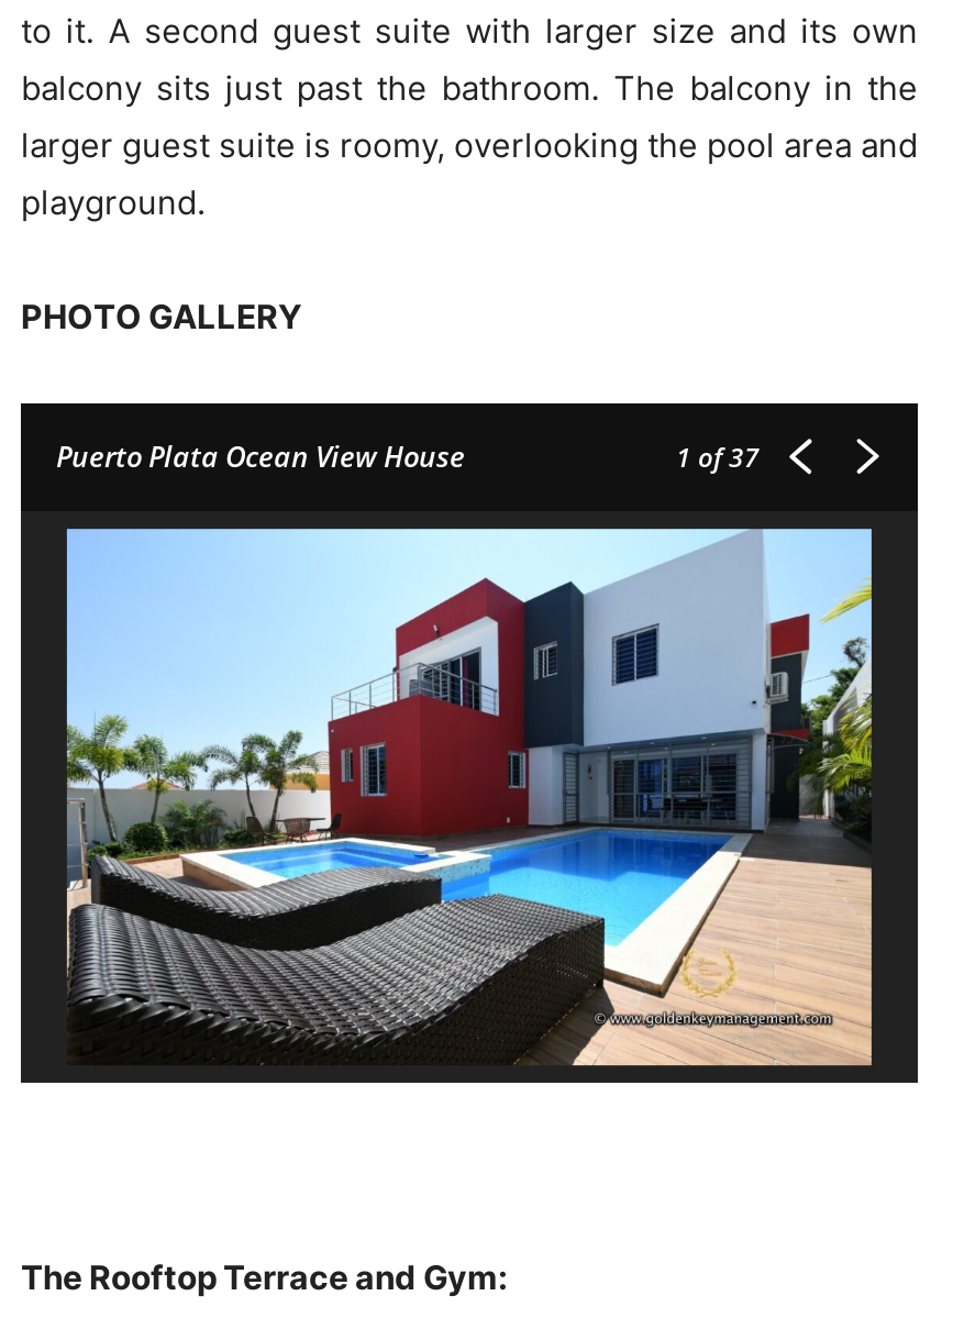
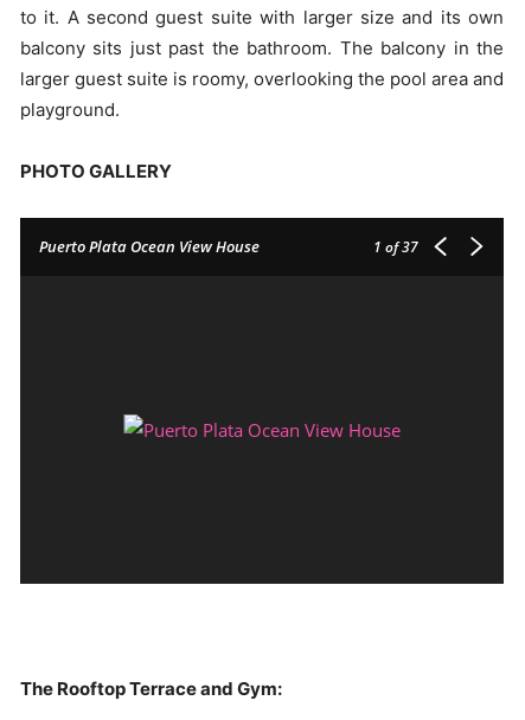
- [image]
